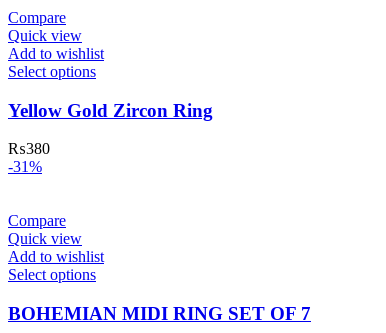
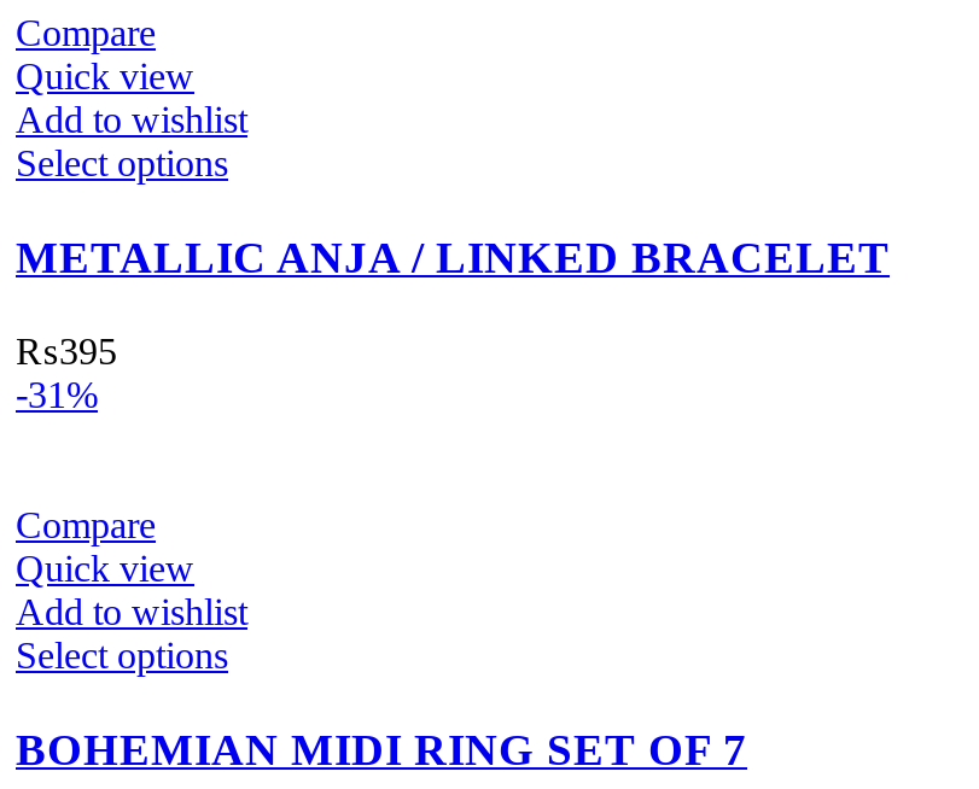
- Yellow Gold Zircon Ring
+ METALLIC ANJA / LINKED BRACELET

- ₨380
+ ₨395
